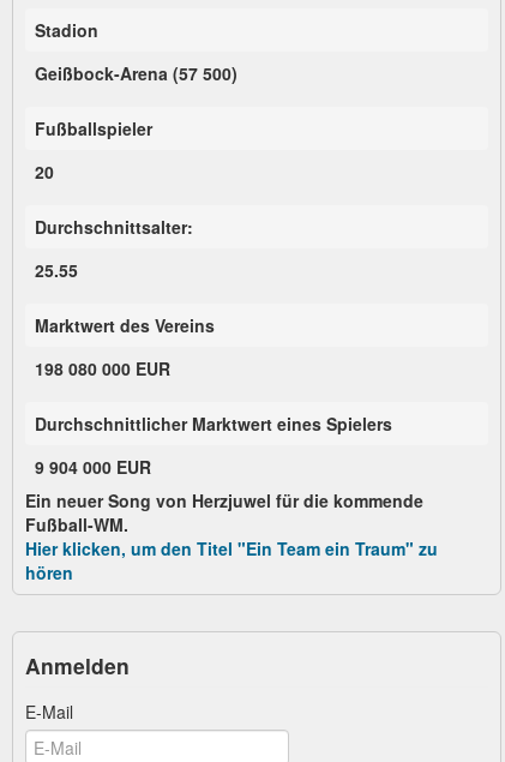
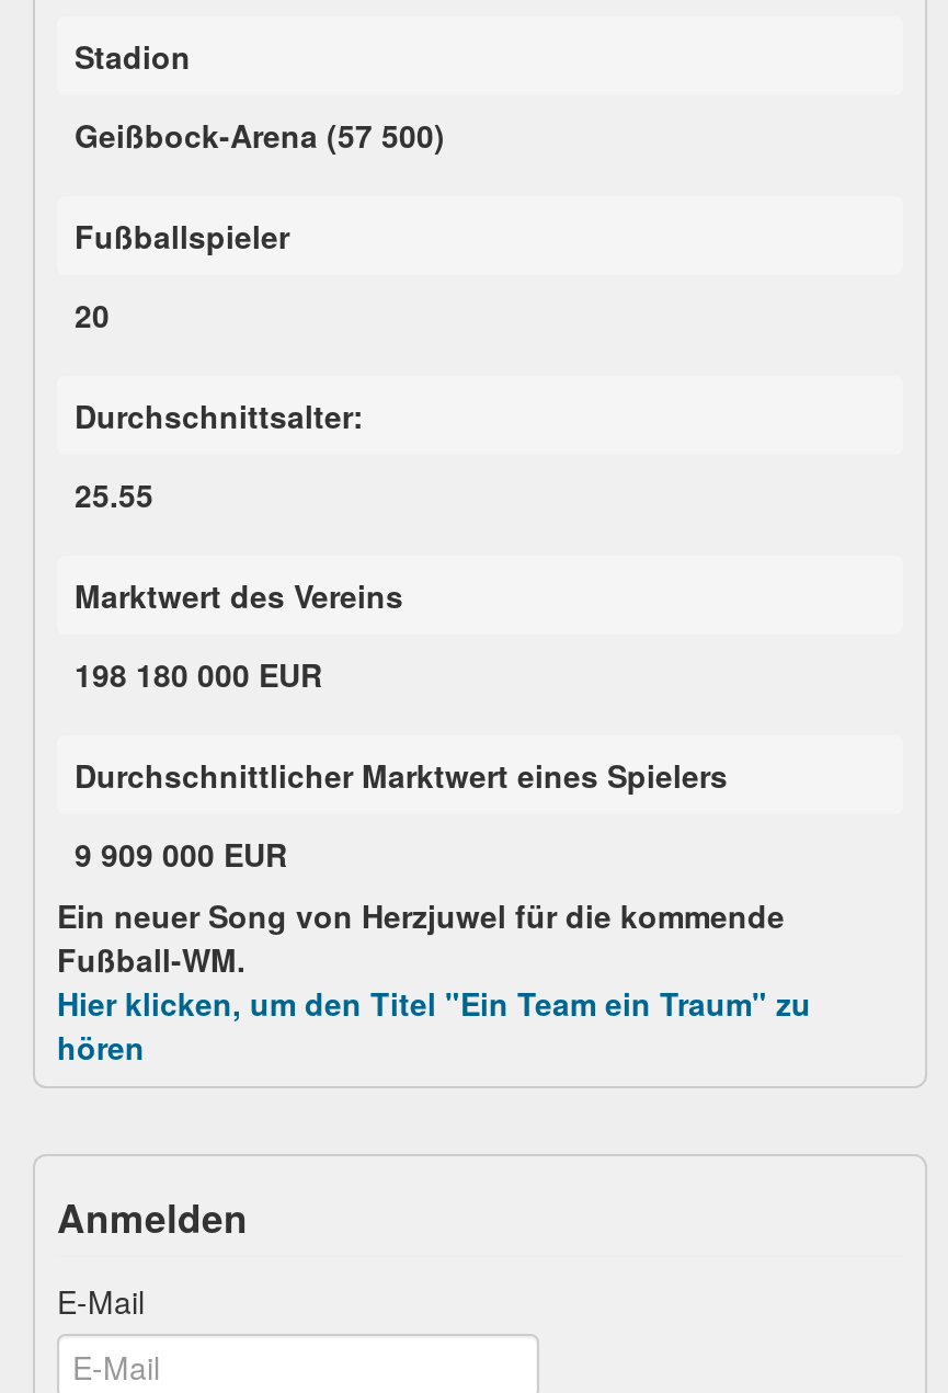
- 198 080 000 EUR
+ 198 180 000 EUR

- 9 904 000 EUR
+ 9 909 000 EUR
